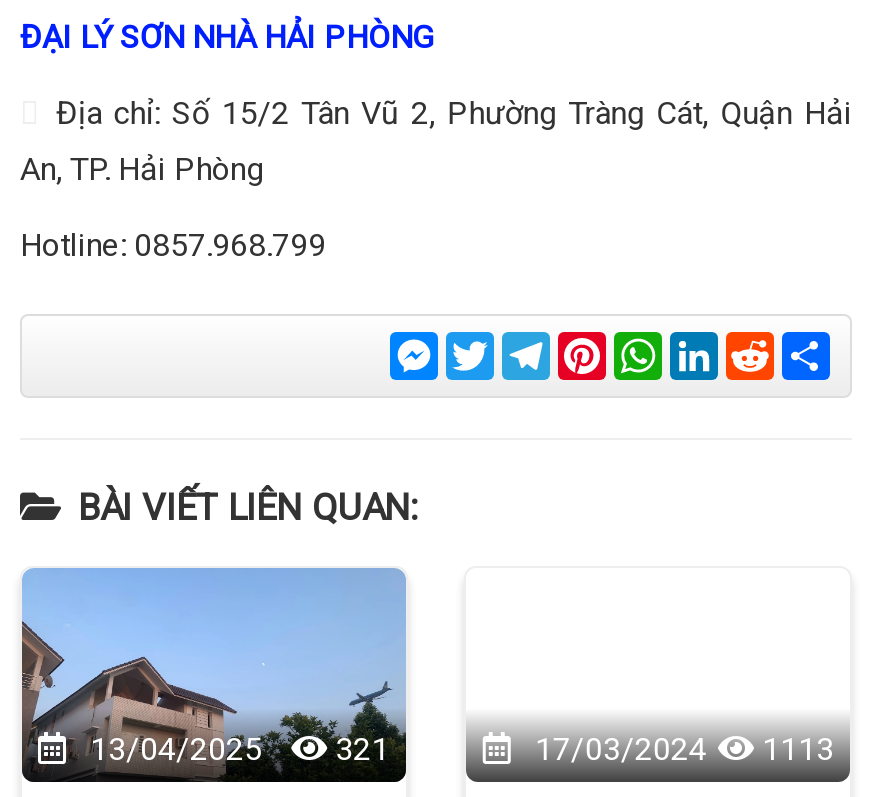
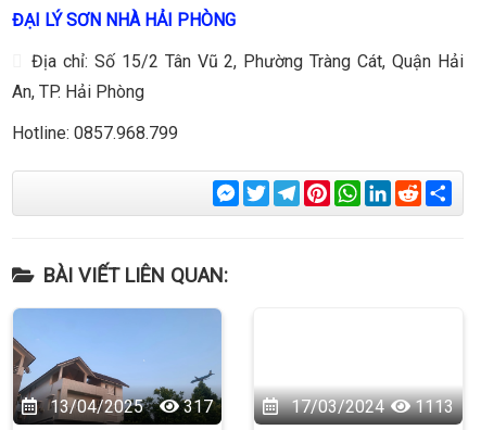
- 13/04/2025 321
+ 13/04/2025 317
